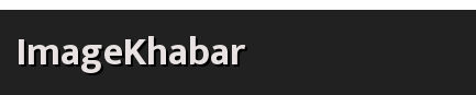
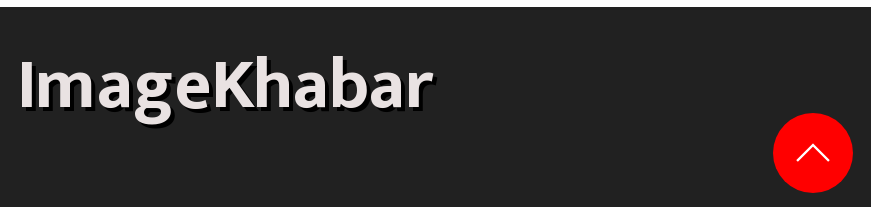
+ [image]
